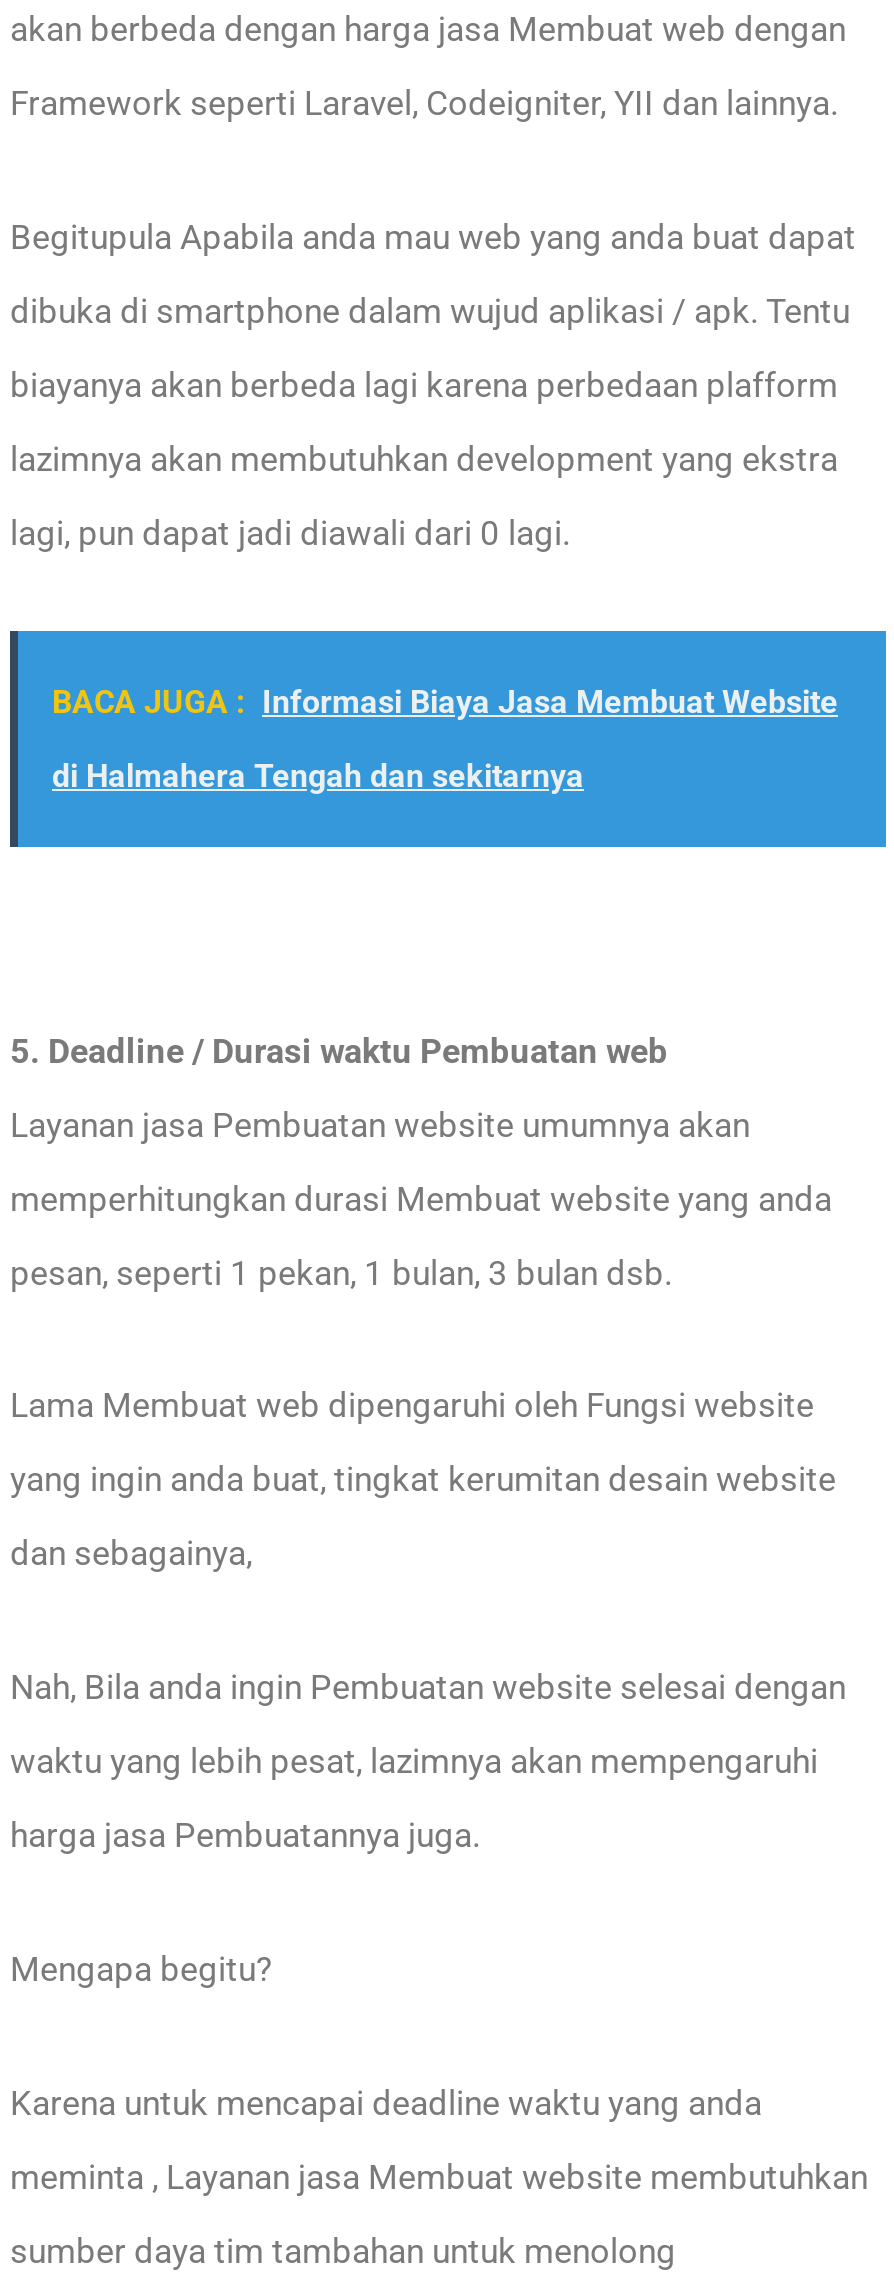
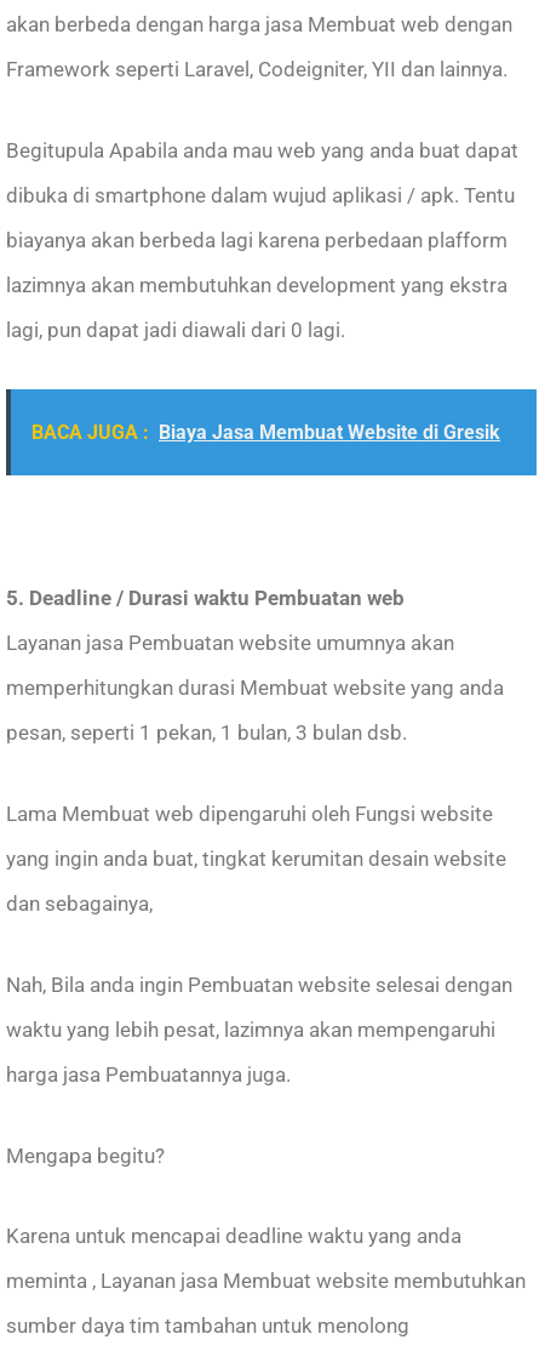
- BACA JUGA : Informasi Biaya Jasa Membuat Website
- di Halmahera Tengah dan sekitarnya
+ BACA JUGA : Biaya Jasa Membuat Website di Gresik
